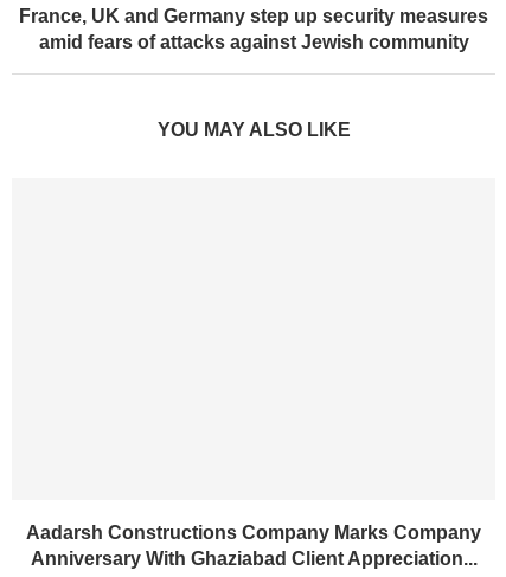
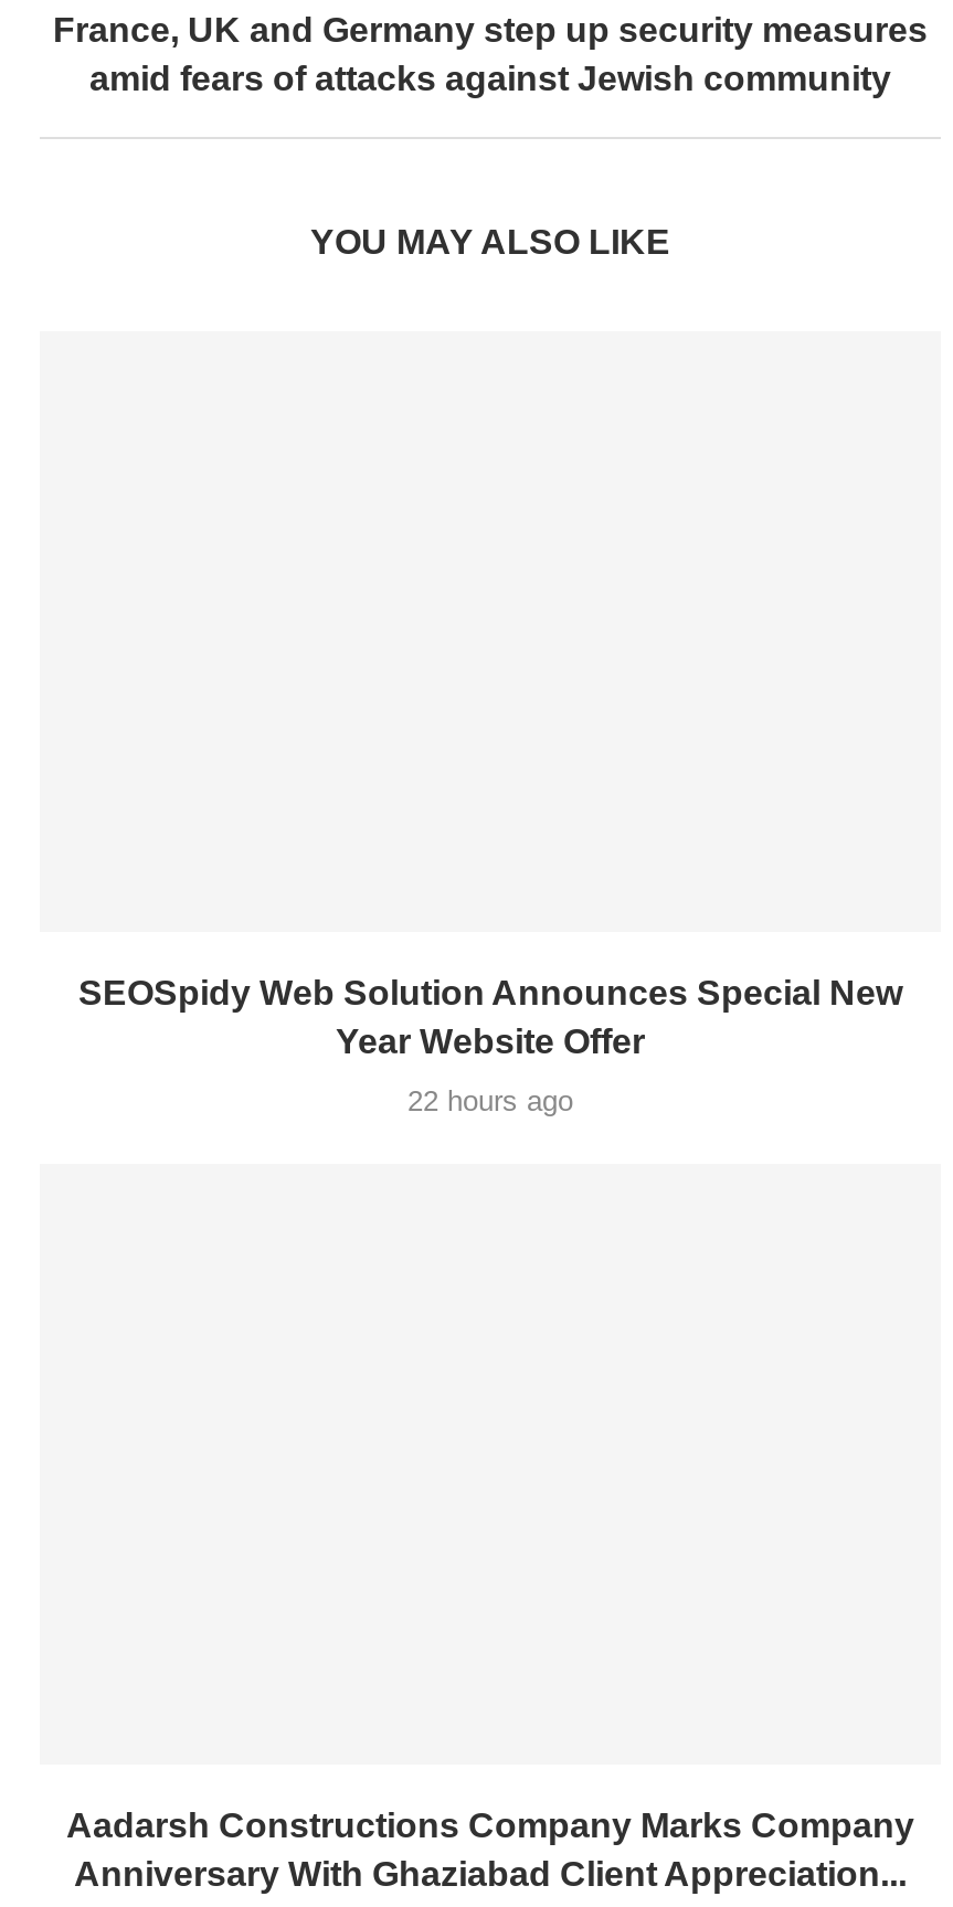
+ SEOSpidy Web Solution Announces Special New
+ Year Website Offer
+ 22 hours ago
